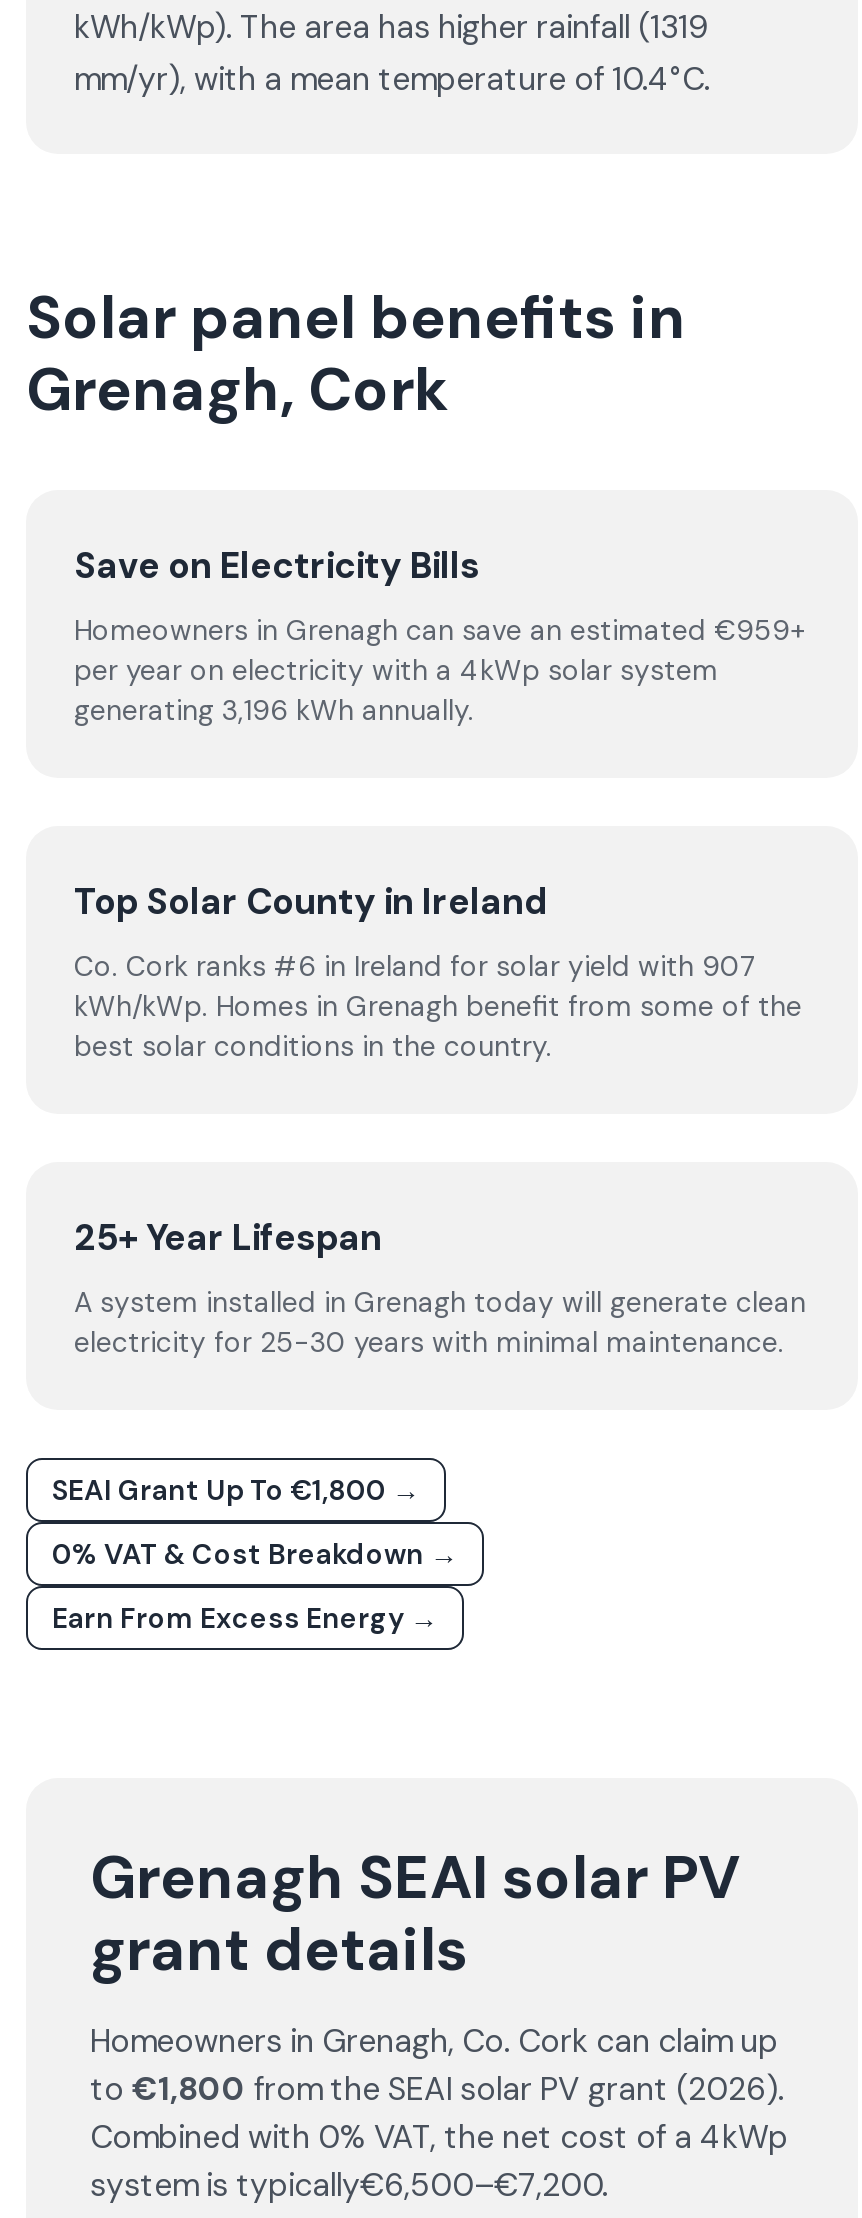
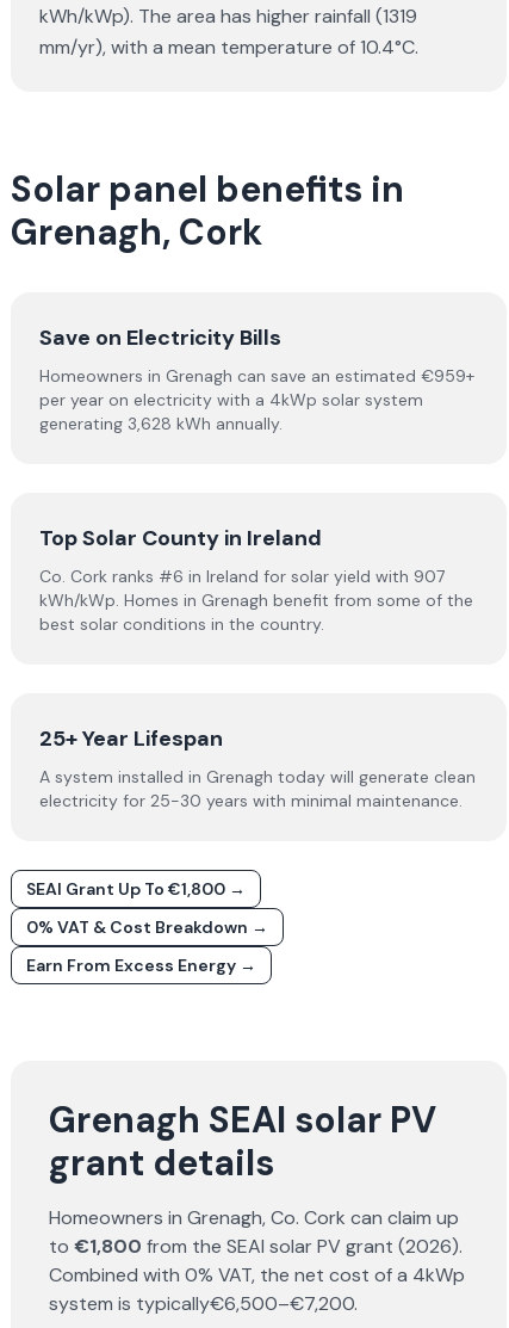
- generating 3,196 kWh annually.
+ generating 3,628 kWh annually.
